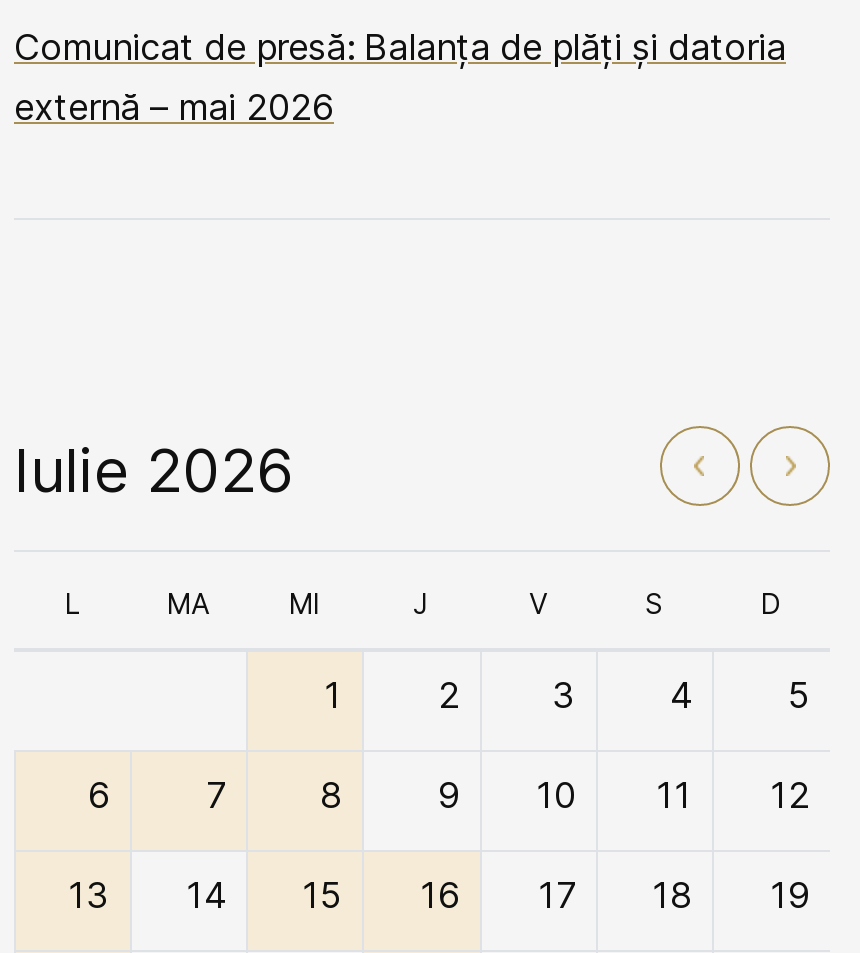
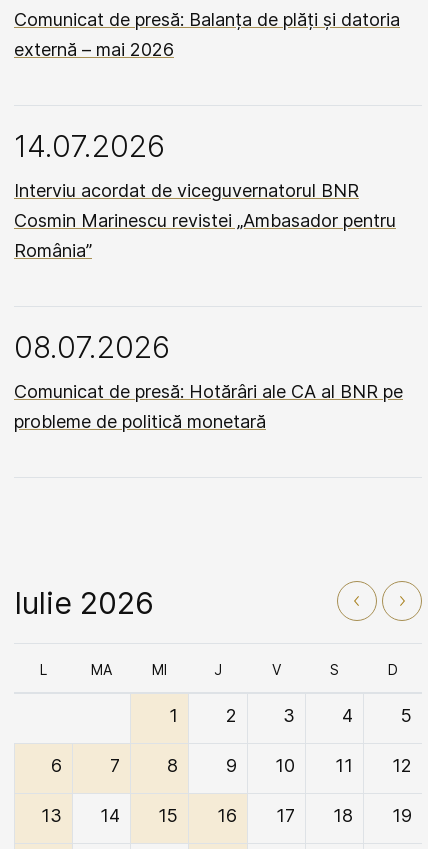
+ 14.07.2026
+ Interviu acordat de viceguvernatorul BNR
+ Cosmin Marinescu revistei „Ambasador pentru
+ România”
+ 08.07.2026
+ Comunicat de presă: Hotărâri ale CA al BNR pe
+ probleme de politică monetară
